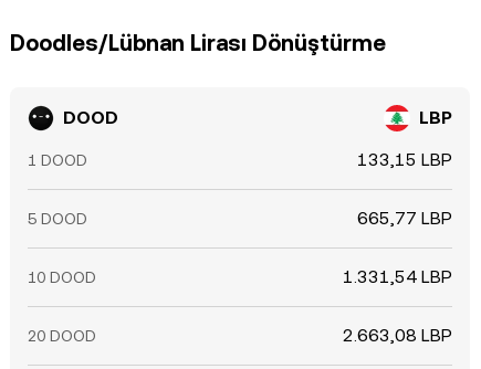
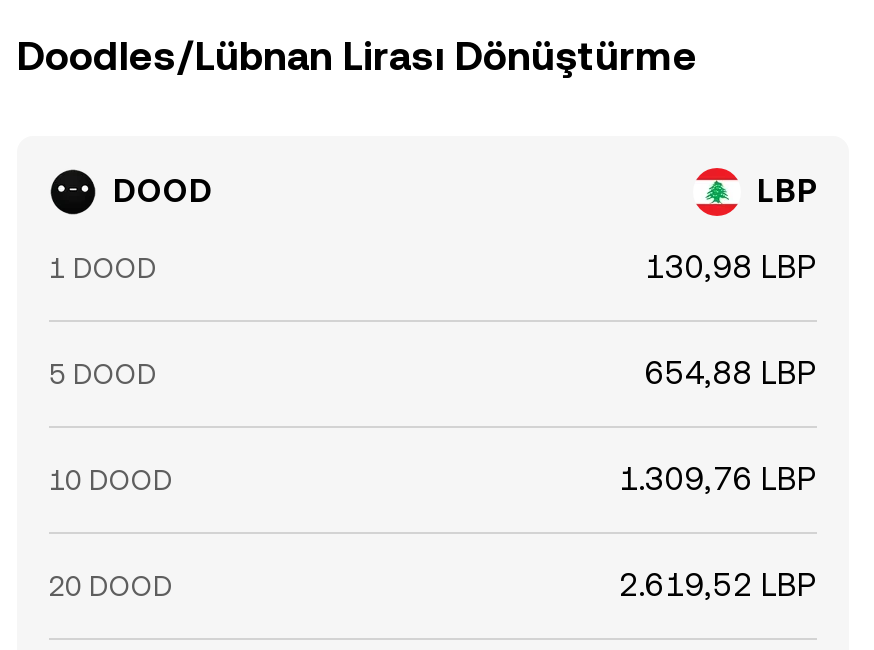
- 133,15 LBP
+ 130,98 LBP

- 665,77 LBP
+ 654,88 LBP

- 1.331,54 LBP
+ 1.309,76 LBP

- 2.663,08 LBP
+ 2.619,52 LBP
